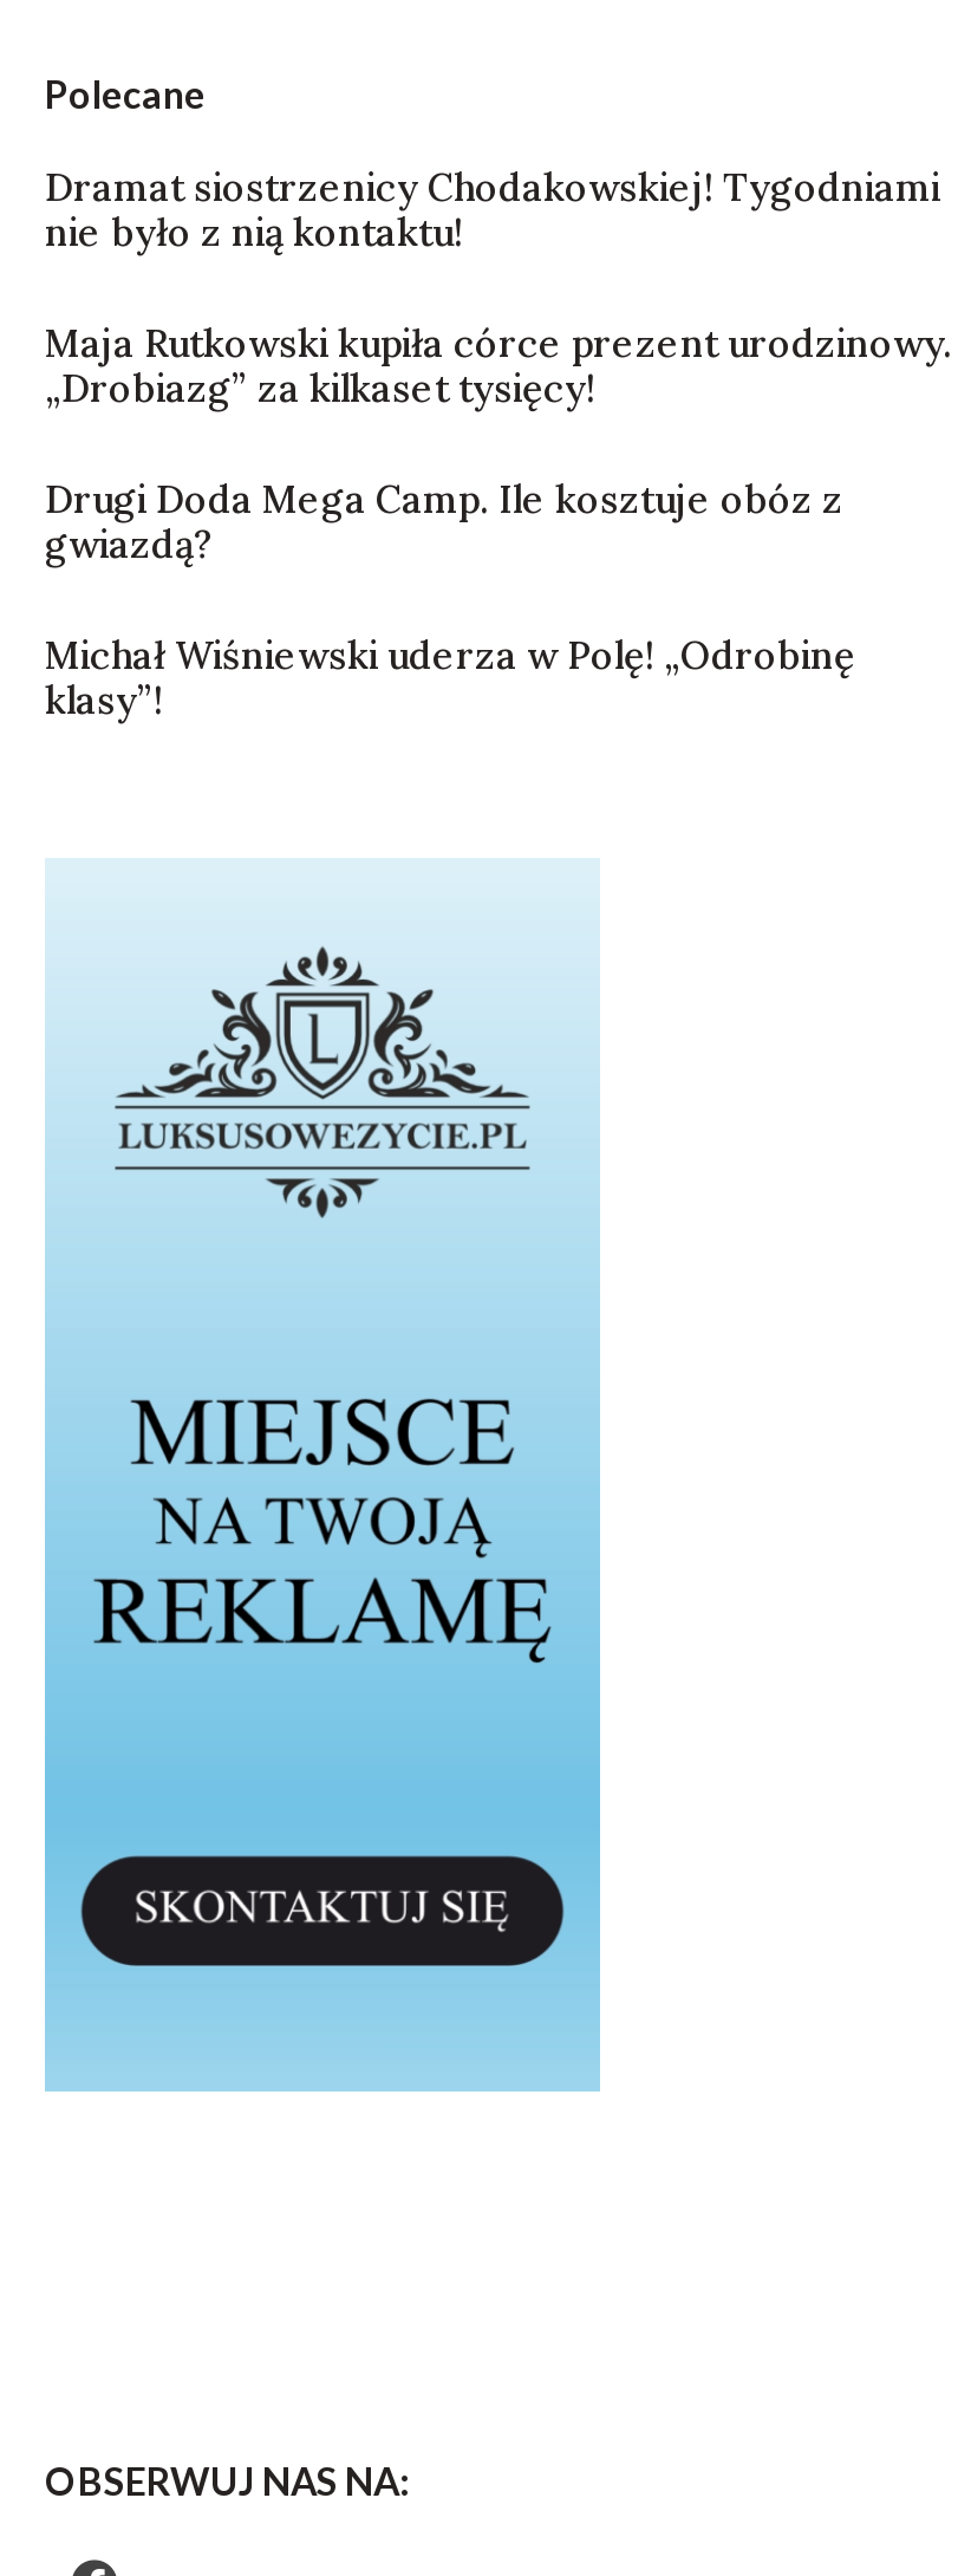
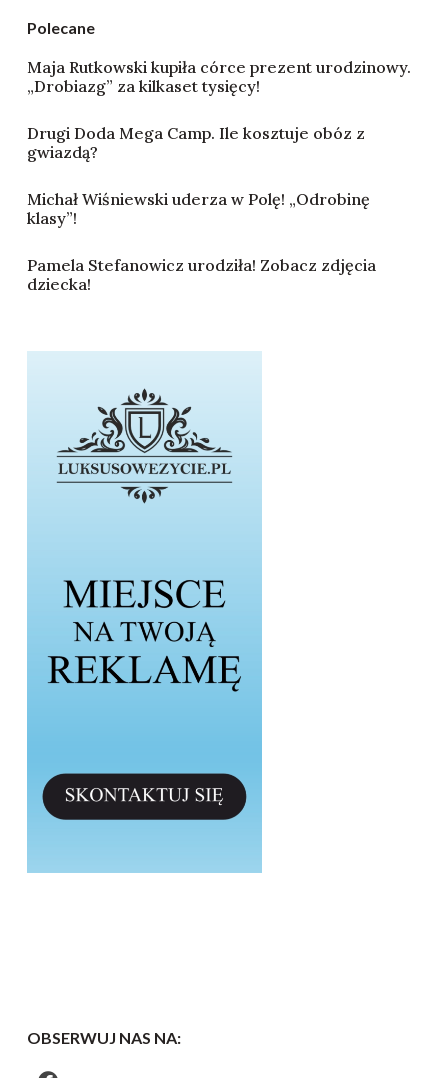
- Dramat siostrzenicy Chodakowskiej! Tygodniami
- nie było z nią kontaktu!

moved up: Maja Rutkowski kupiła córce prezent urodzinowy. | „Drobiazg” za kilkaset tysięcy! | Drugi Doda Mega Camp. Ile kosztuje obóz z | gwiazdą? | Michał Wiśniewski uderza w Polę! „Odrobinę | klasy”!

+ Pamela Stefanowicz urodziła! Zobacz zdjęcia
+ dziecka!
